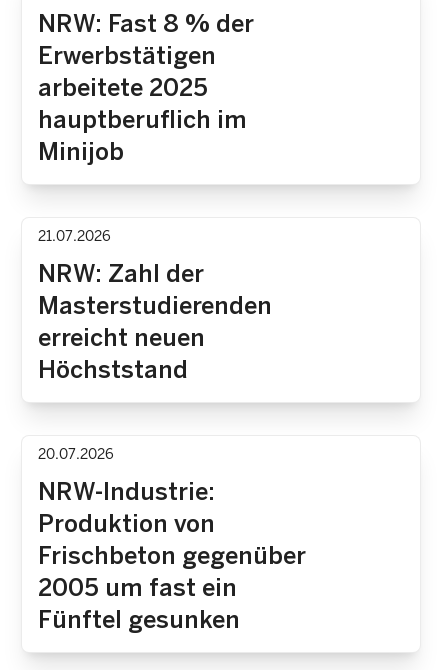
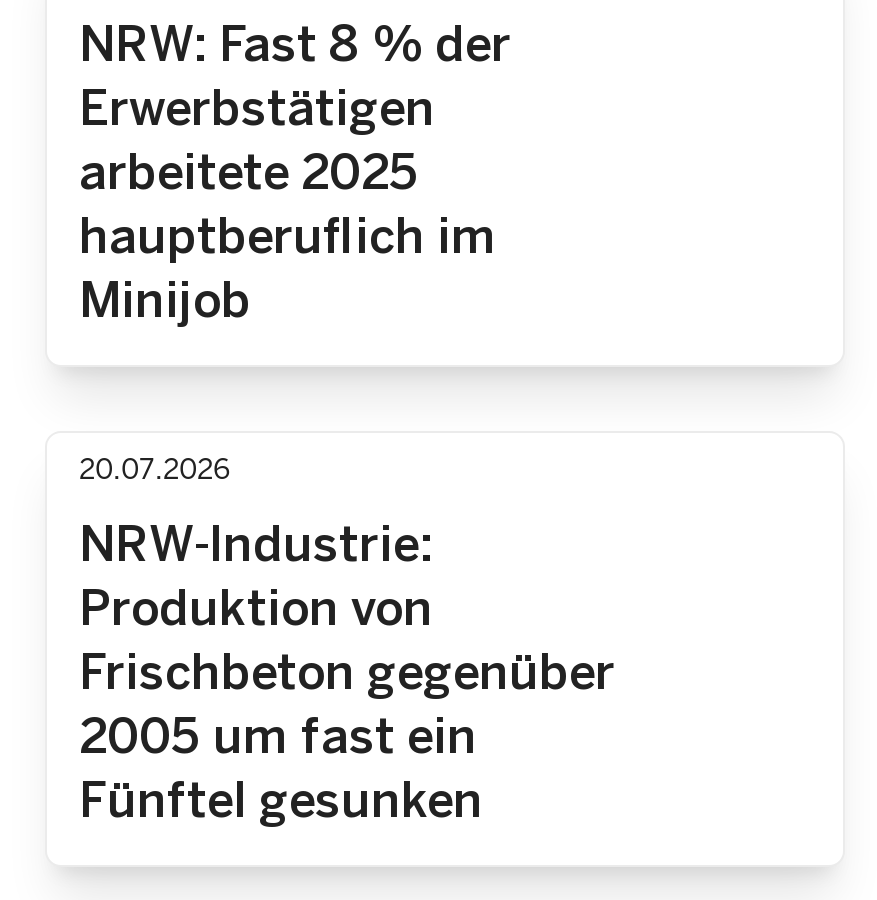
- 21.07.2026
- NRW: Zahl der
- Masterstudierenden
- erreicht neuen
- Höchststand
